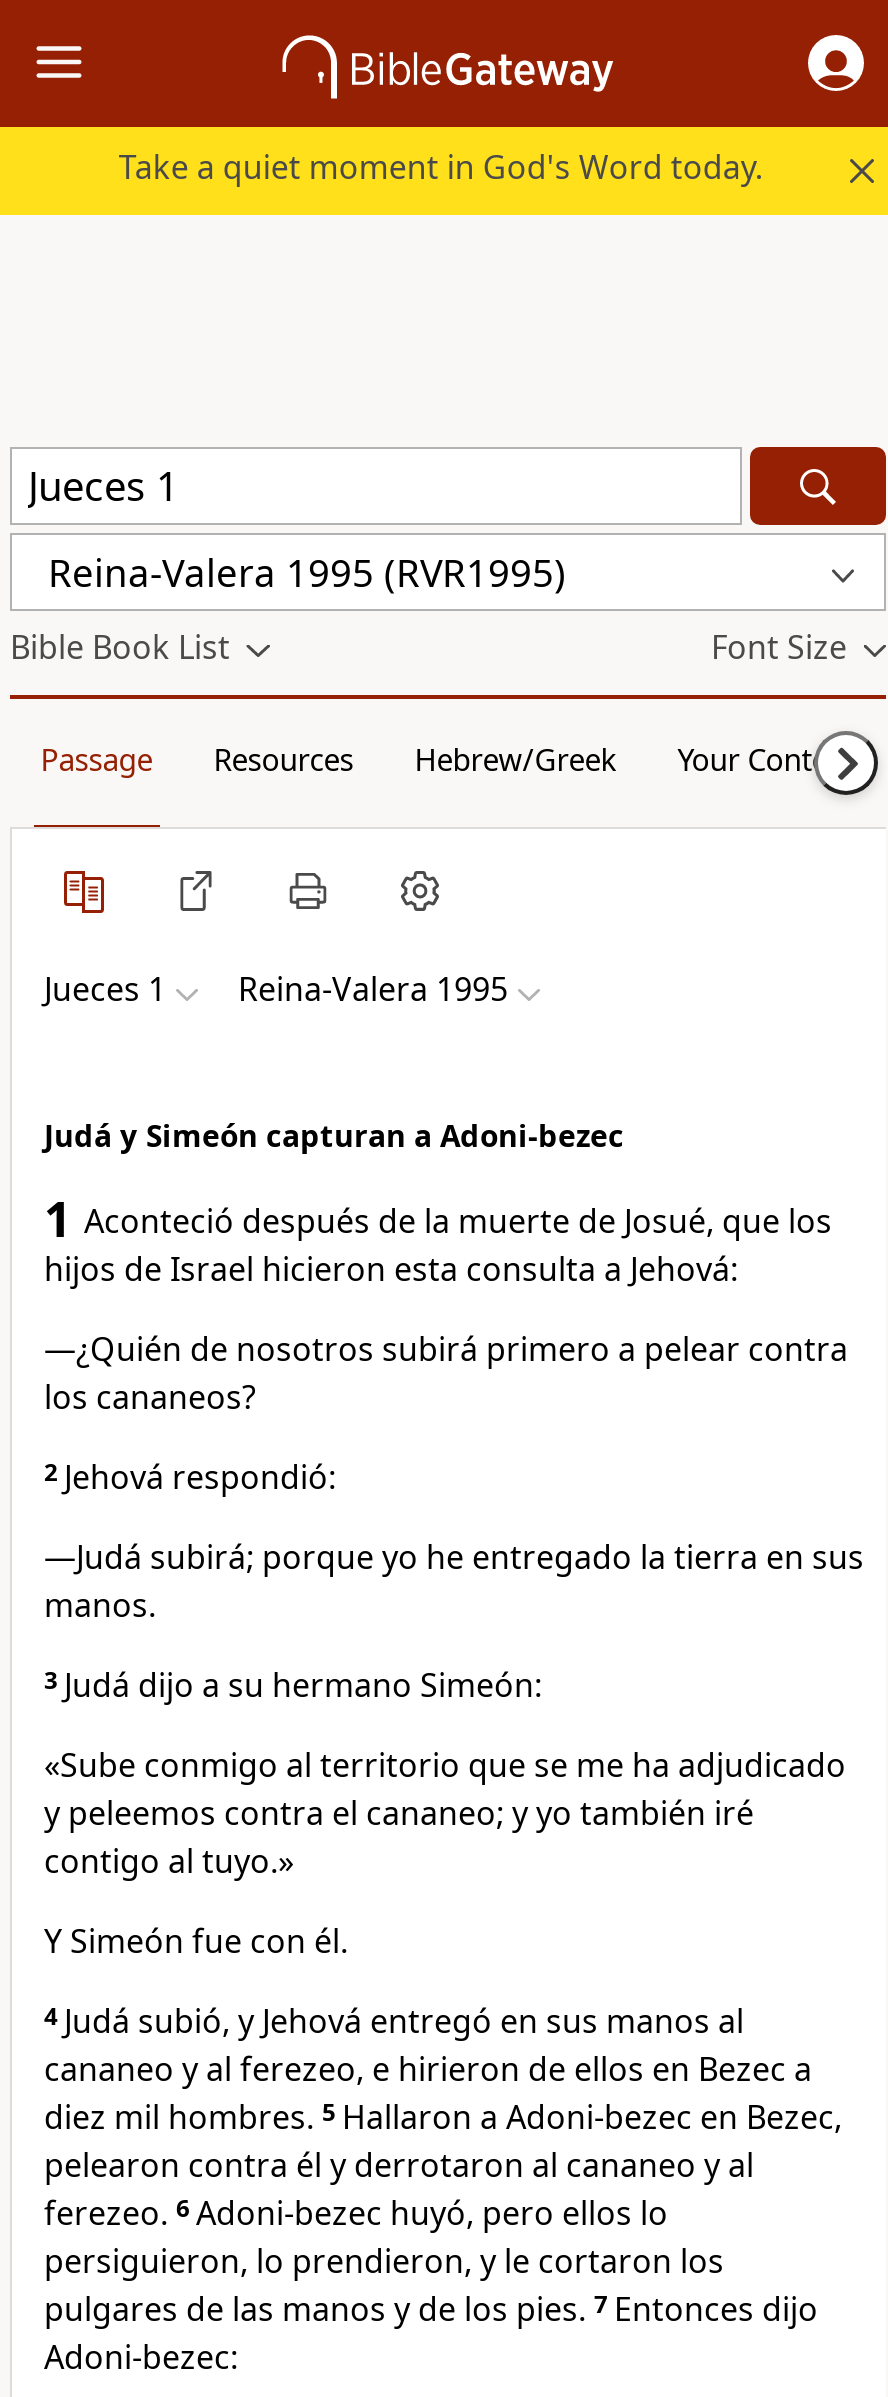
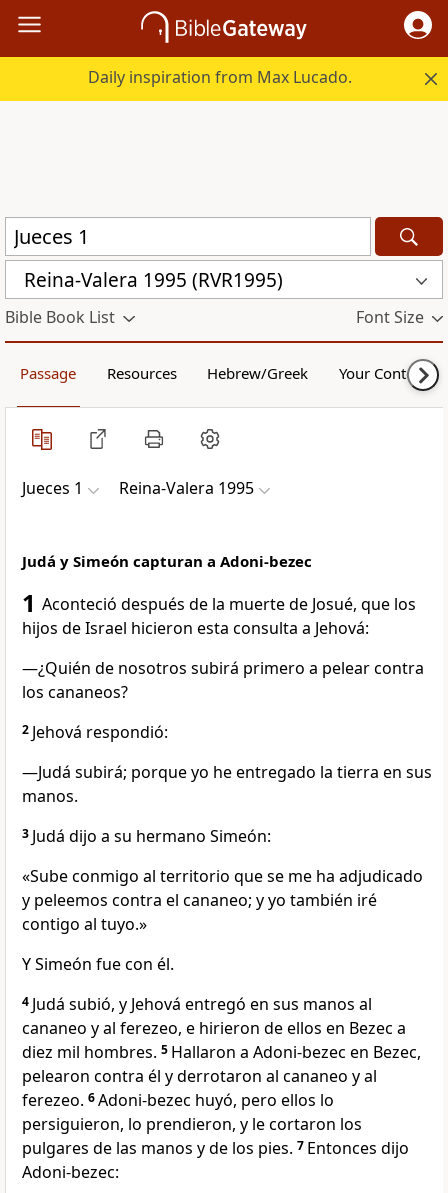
- Take a quiet moment in God's Word today.
+ Daily inspiration from Max Lucado.
